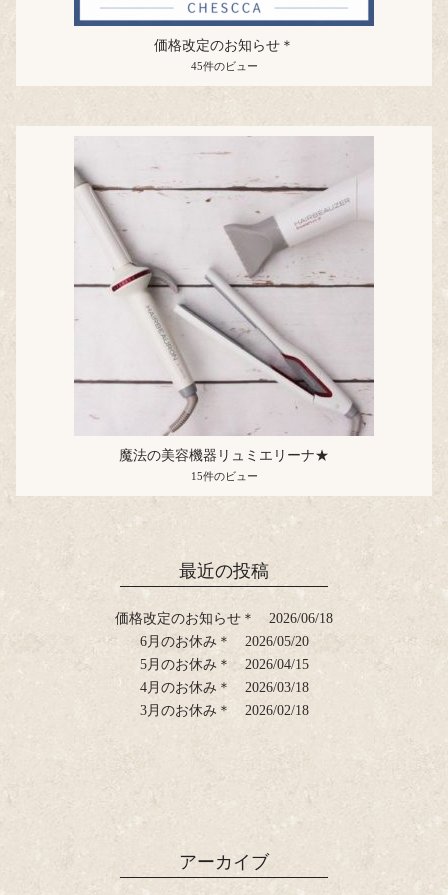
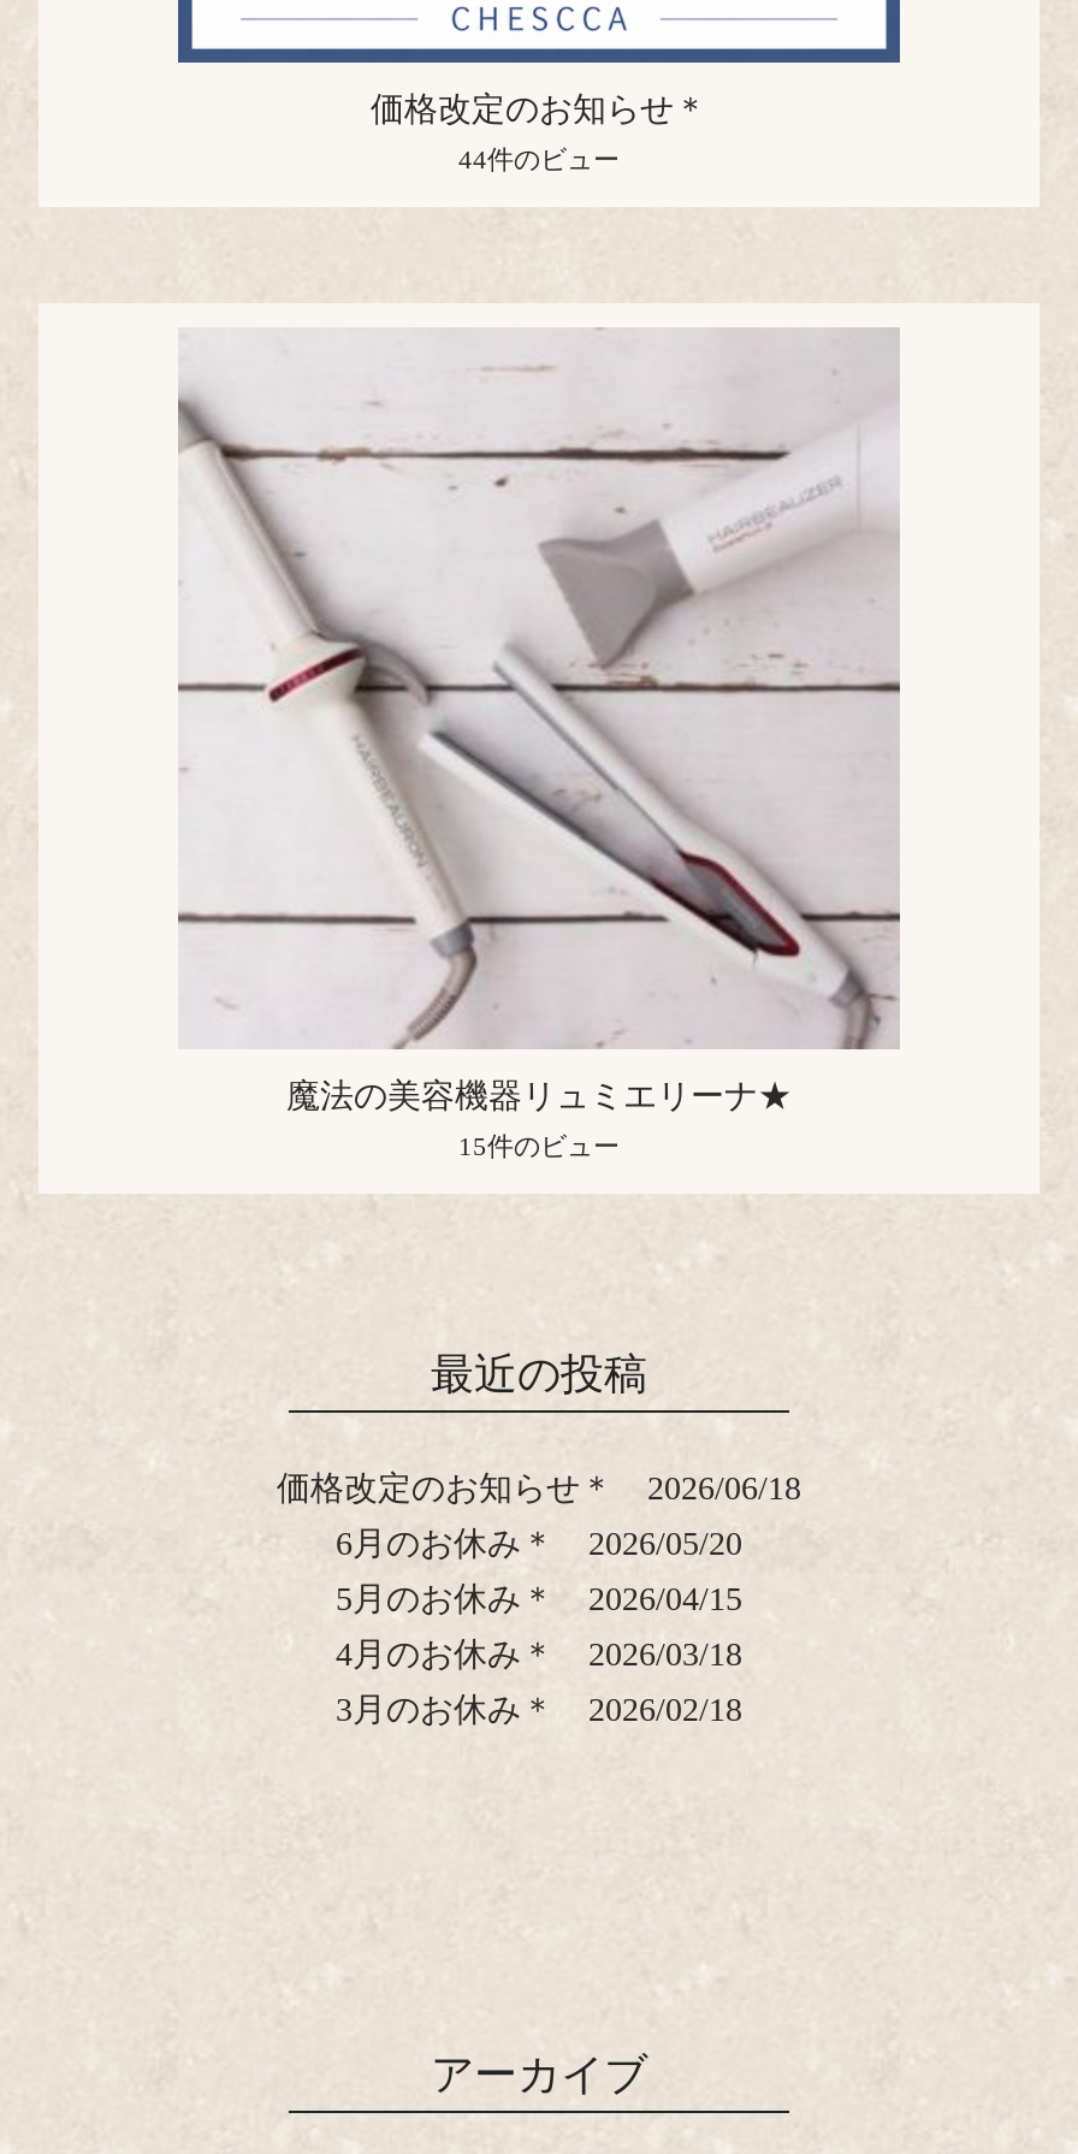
- 45件のビュー
+ 44件のビュー
